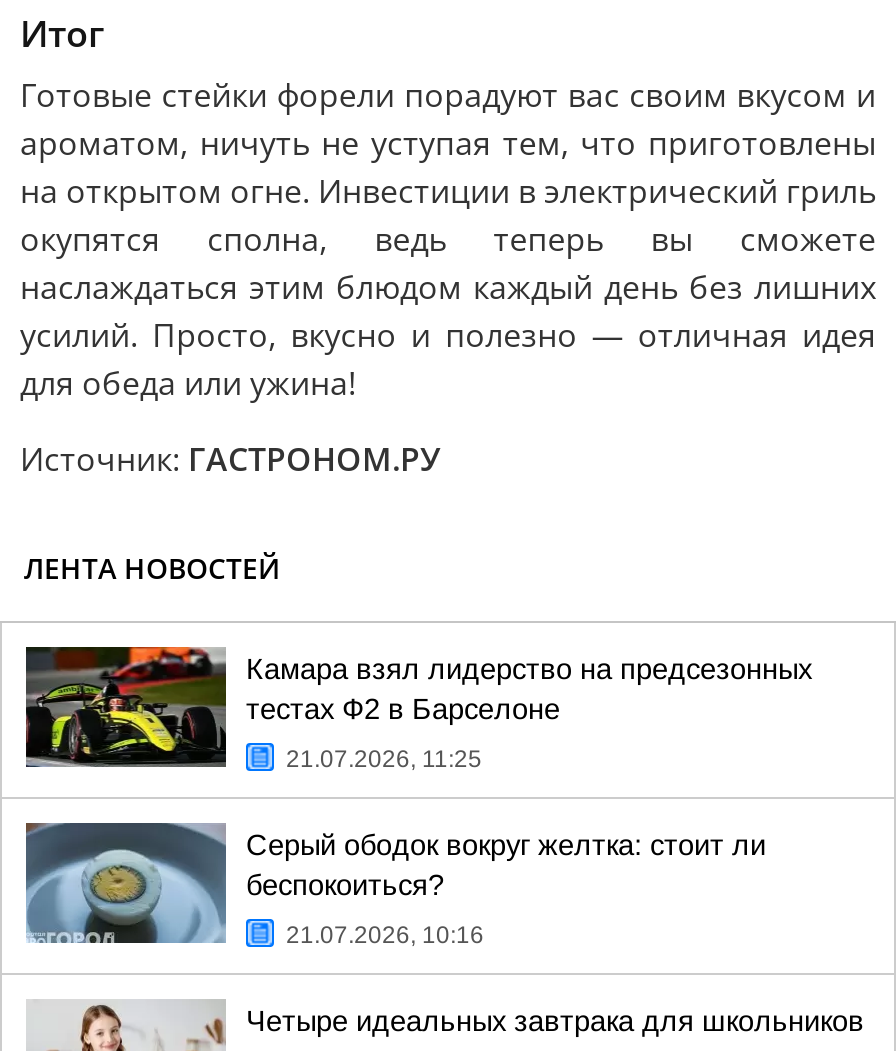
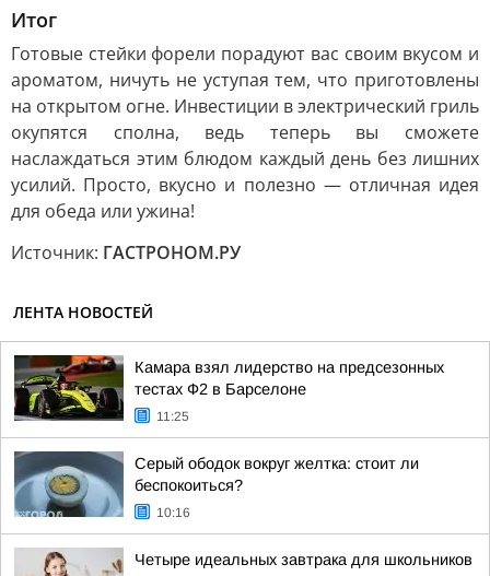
- 21.07.2026, 11:25
+ 11:25

- 21.07.2026, 10:16
+ 10:16
